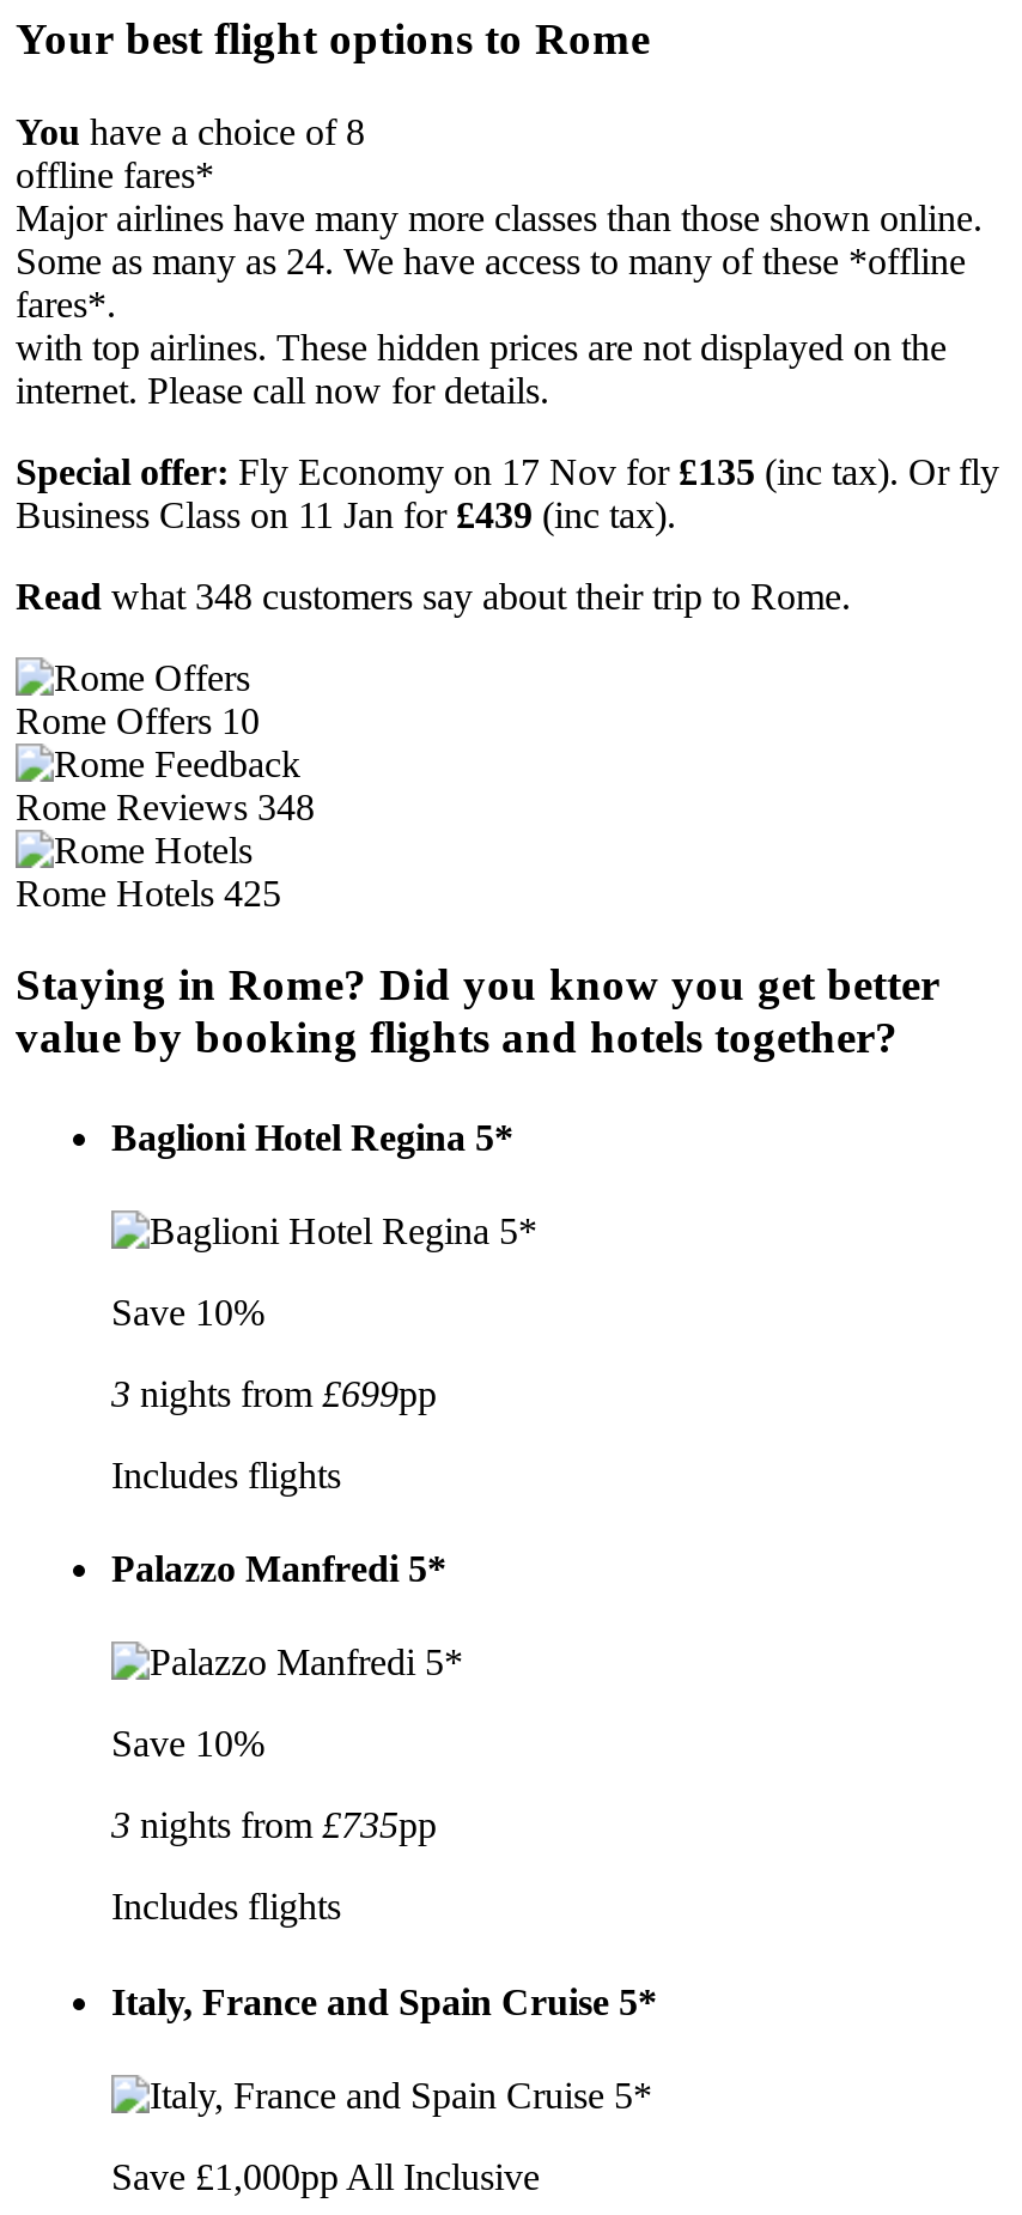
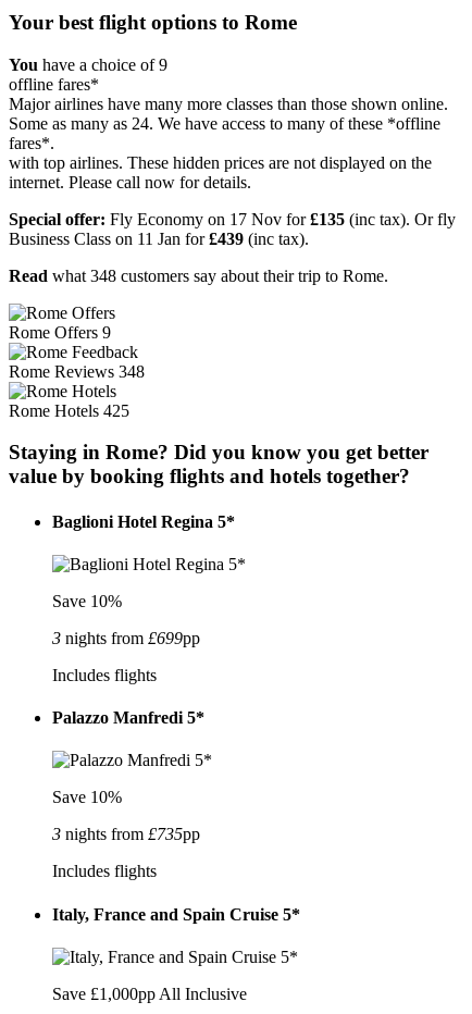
- You have a choice of 8
+ You have a choice of 9

- Rome Offers 10
+ Rome Offers 9
